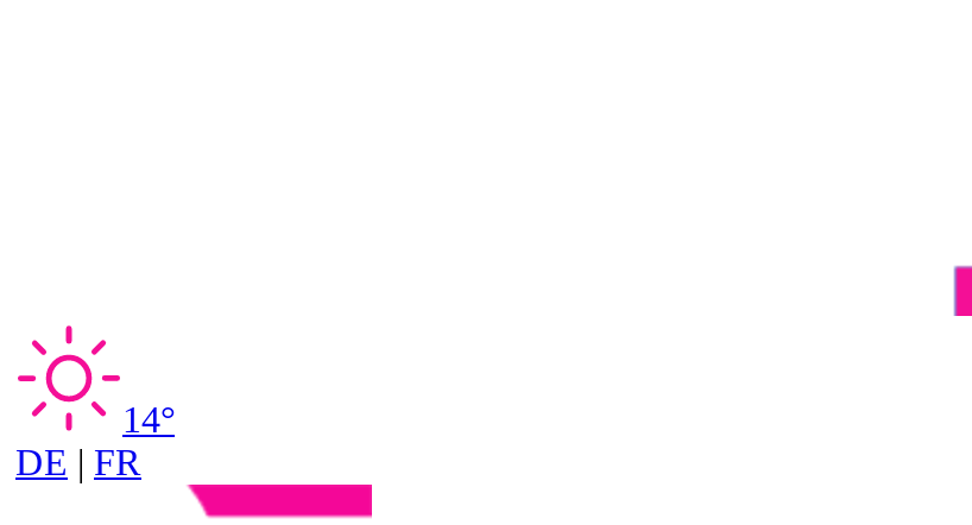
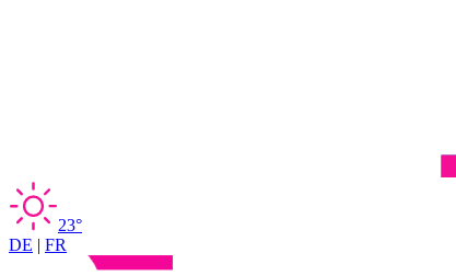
- 14°
+ 23°
